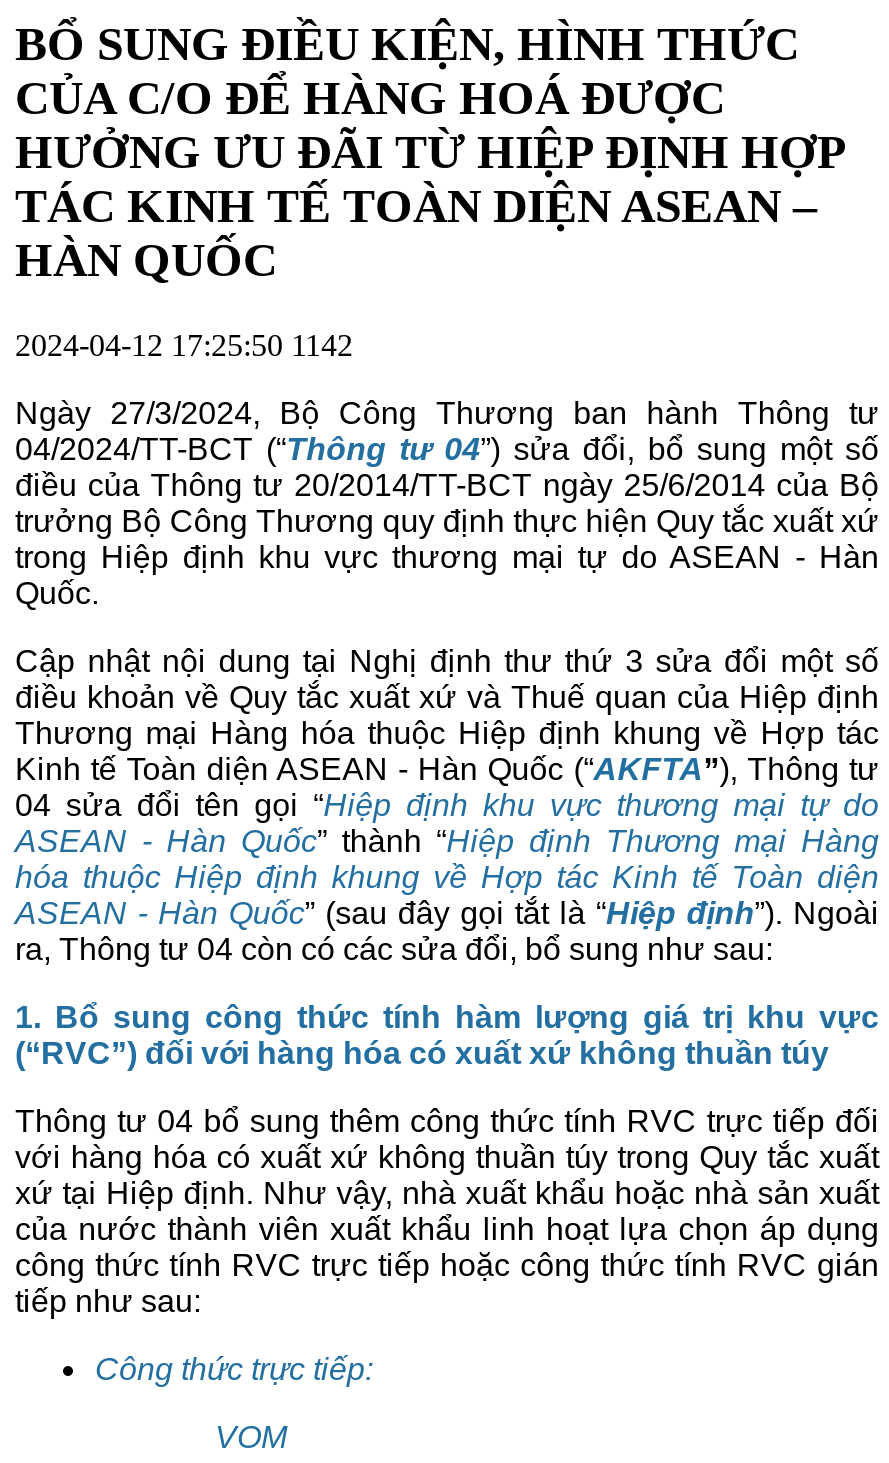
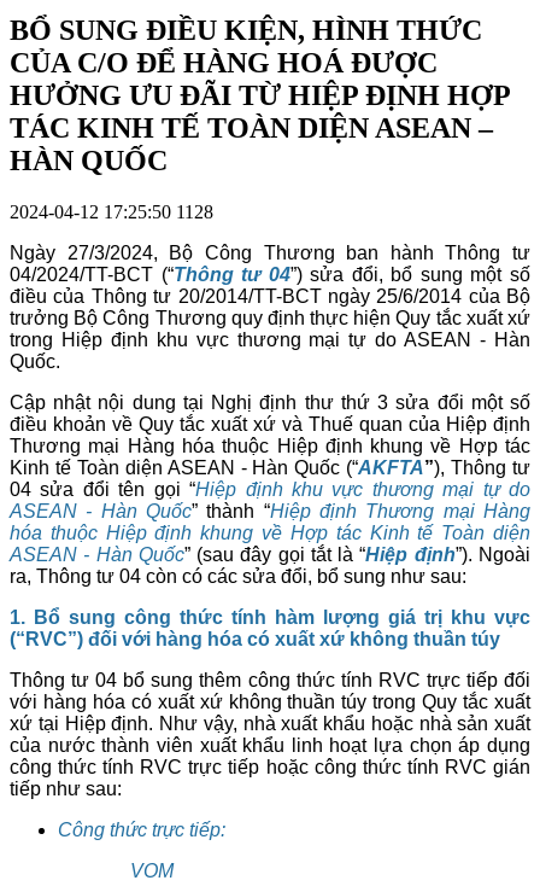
- 2024-04-12 17:25:50 1142
+ 2024-04-12 17:25:50 1128
